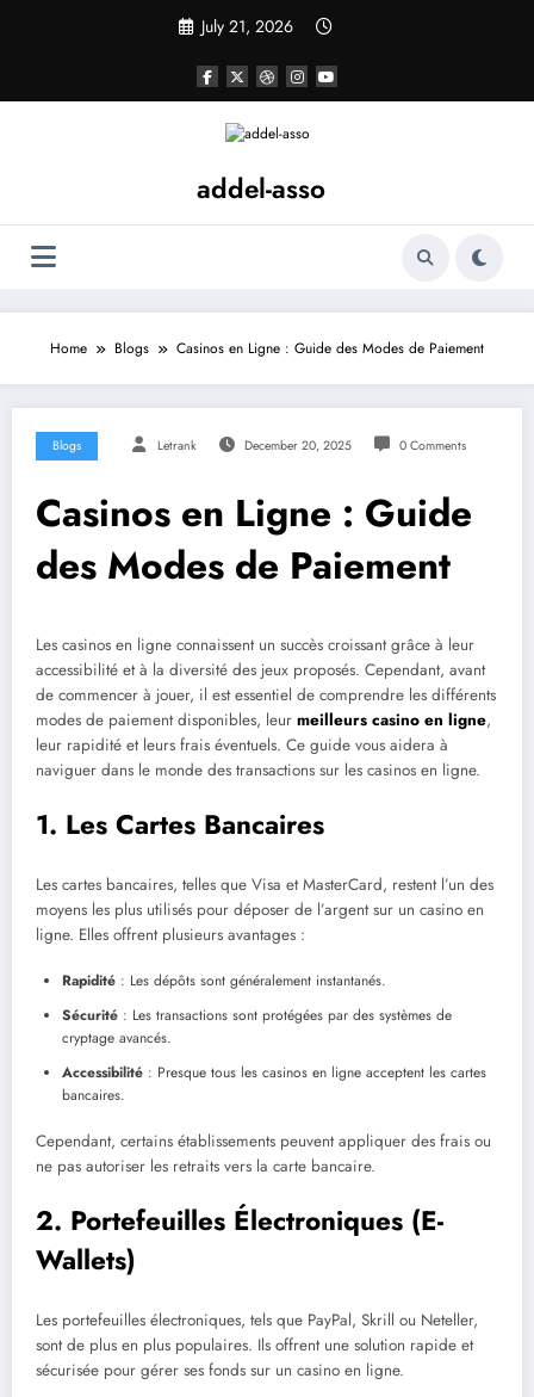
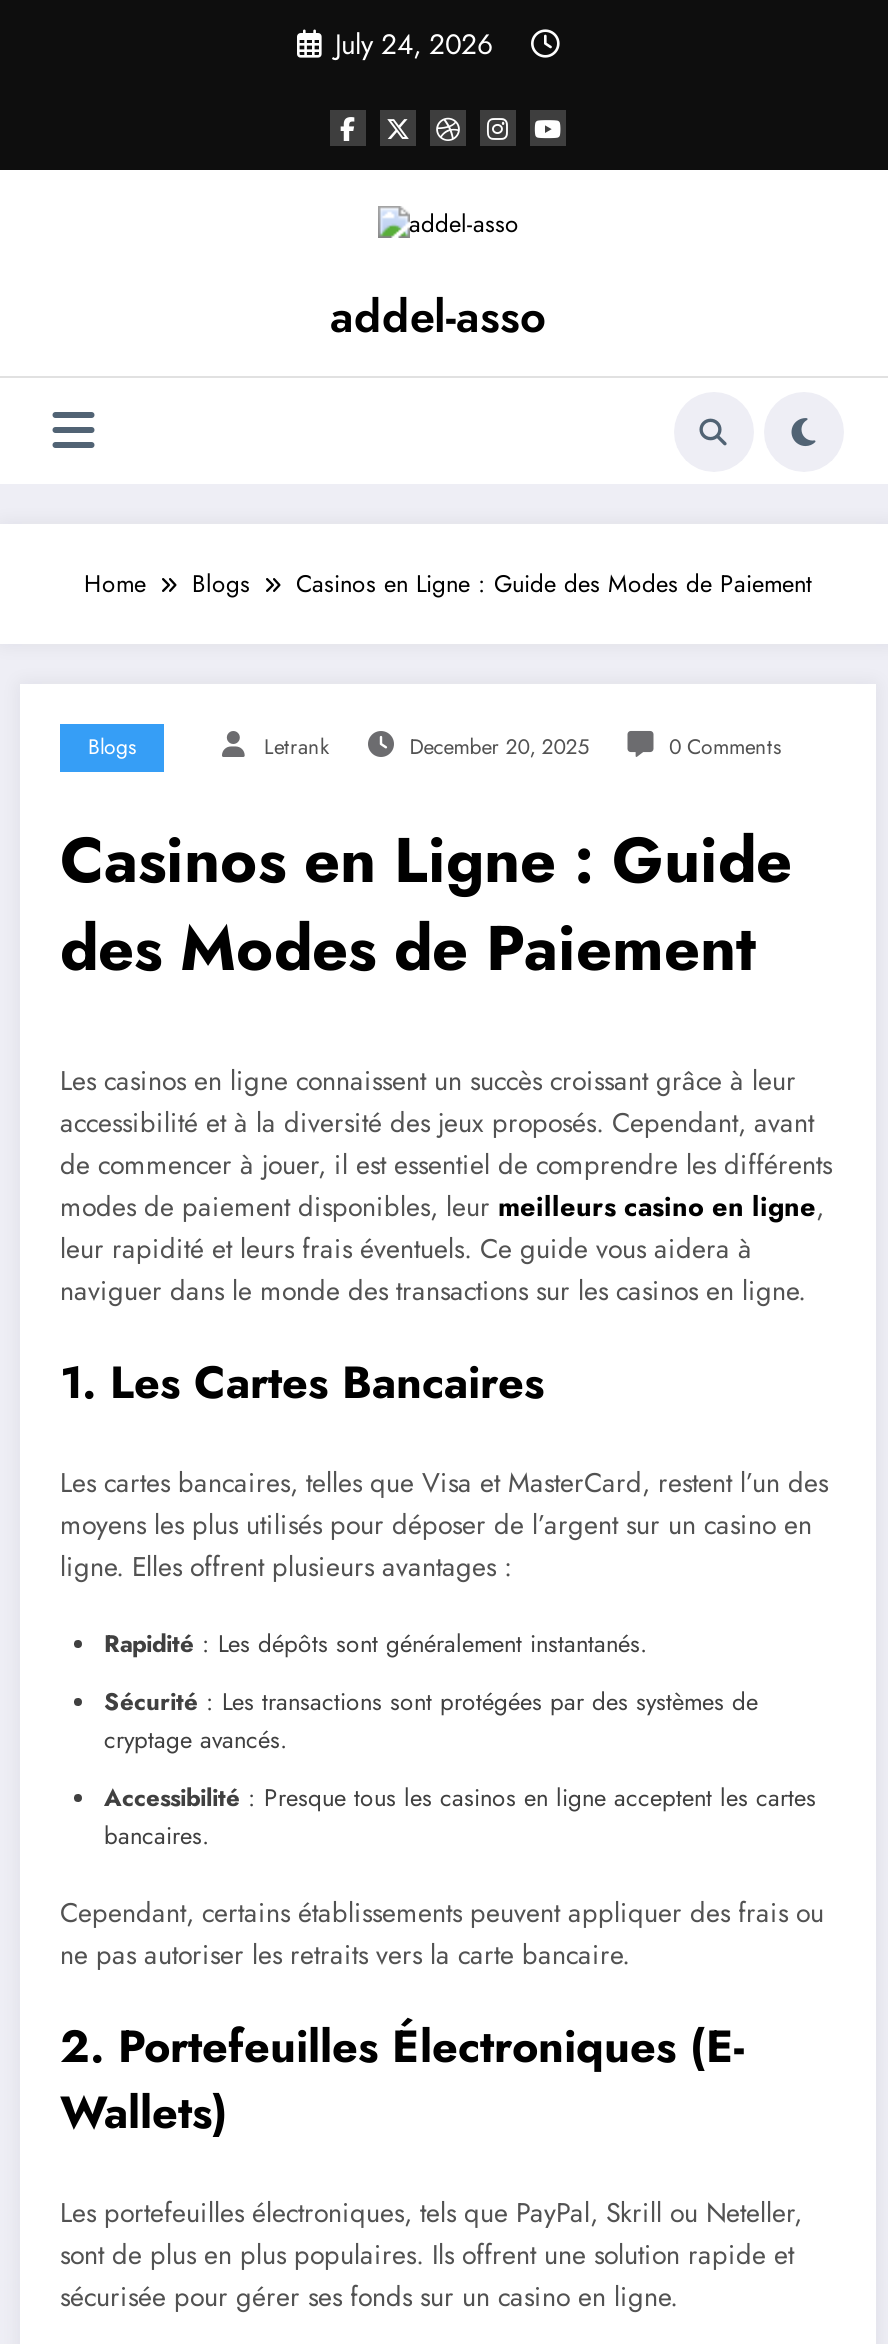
- July 21, 2026
+ July 24, 2026
